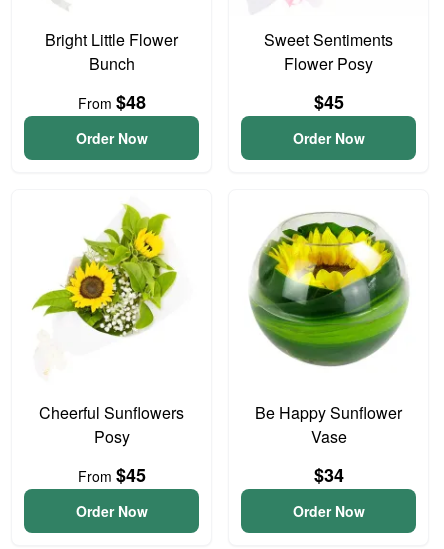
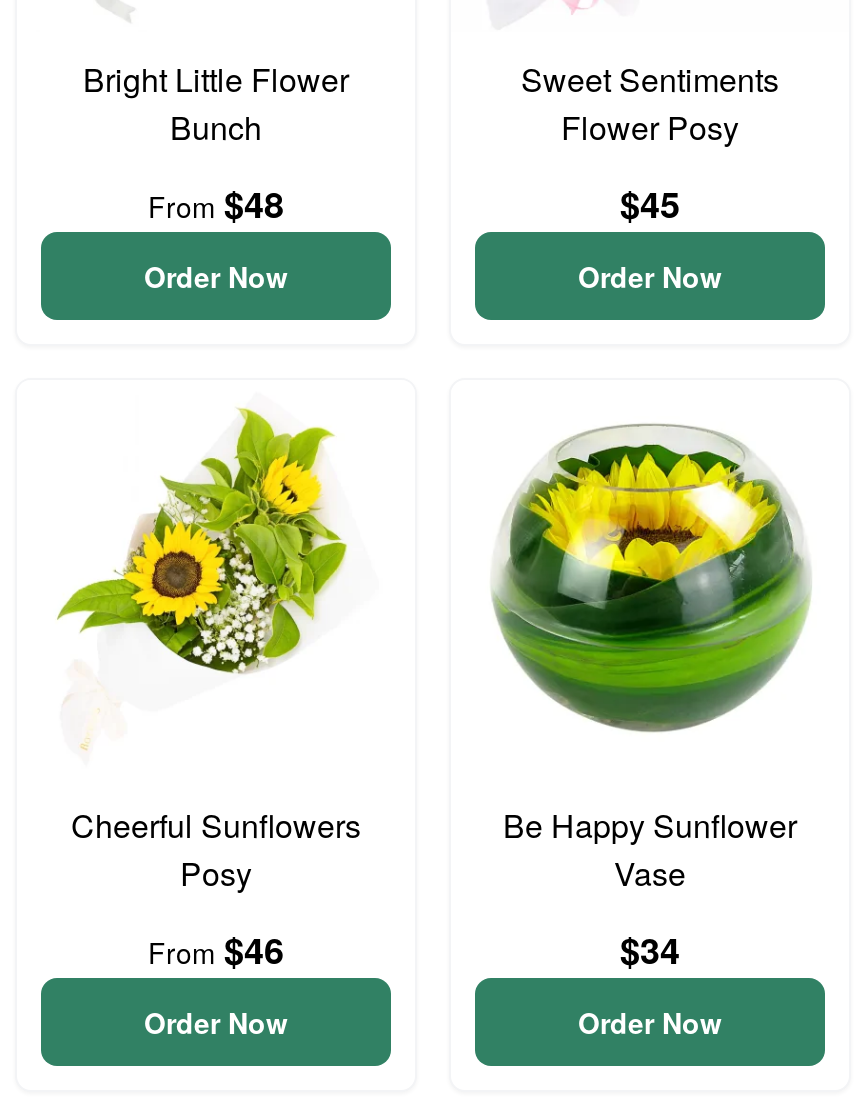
- From $45
+ From $46
